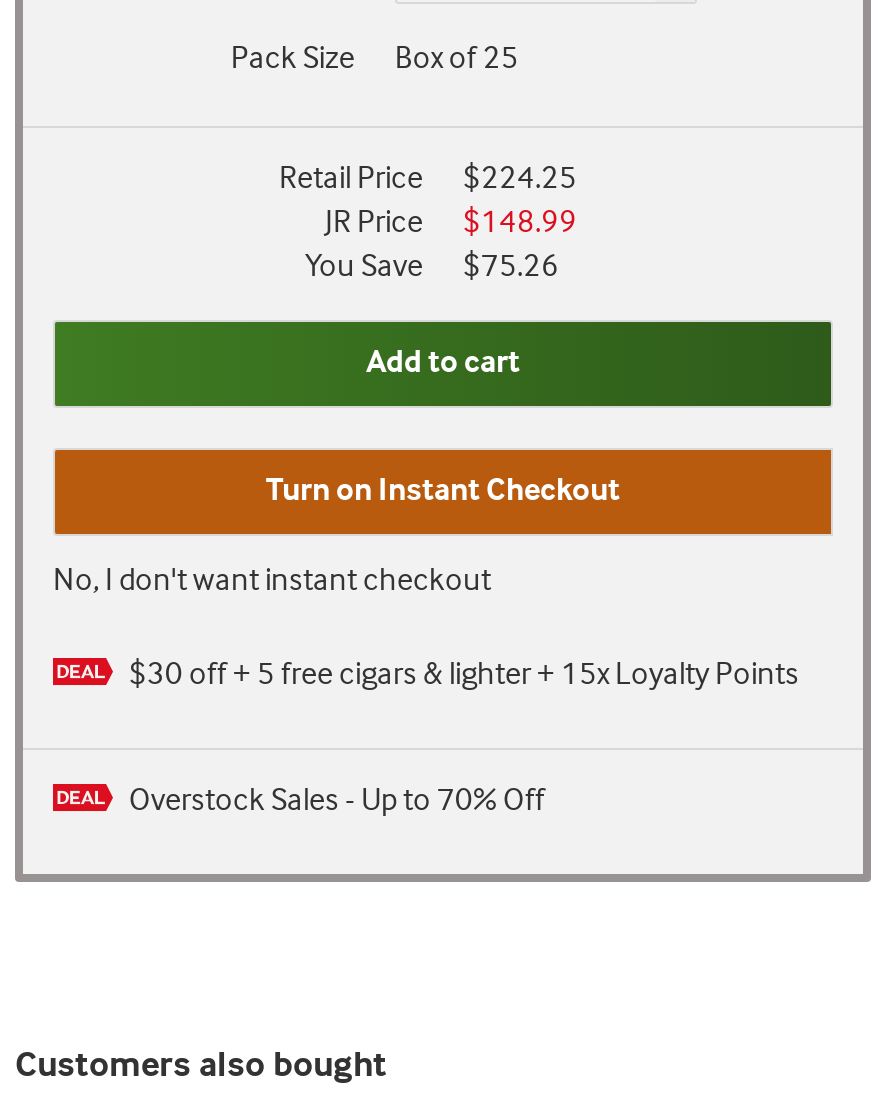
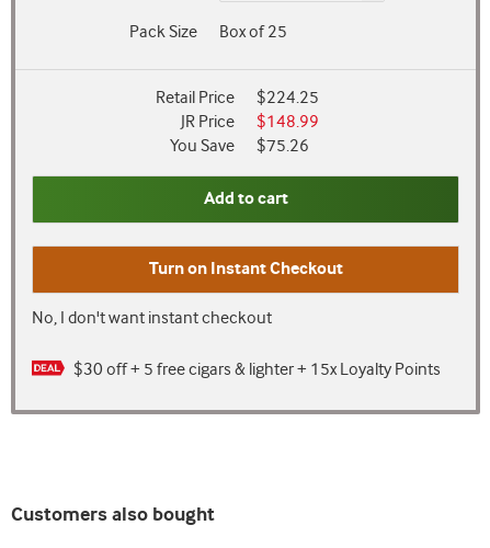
- Overstock Sales - Up to 70% Off
